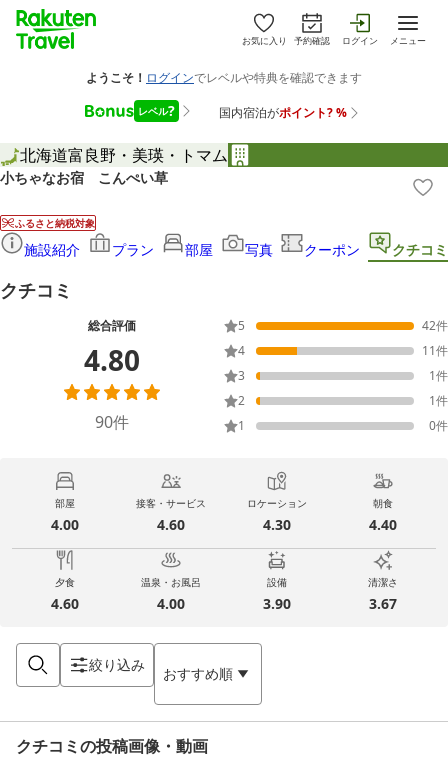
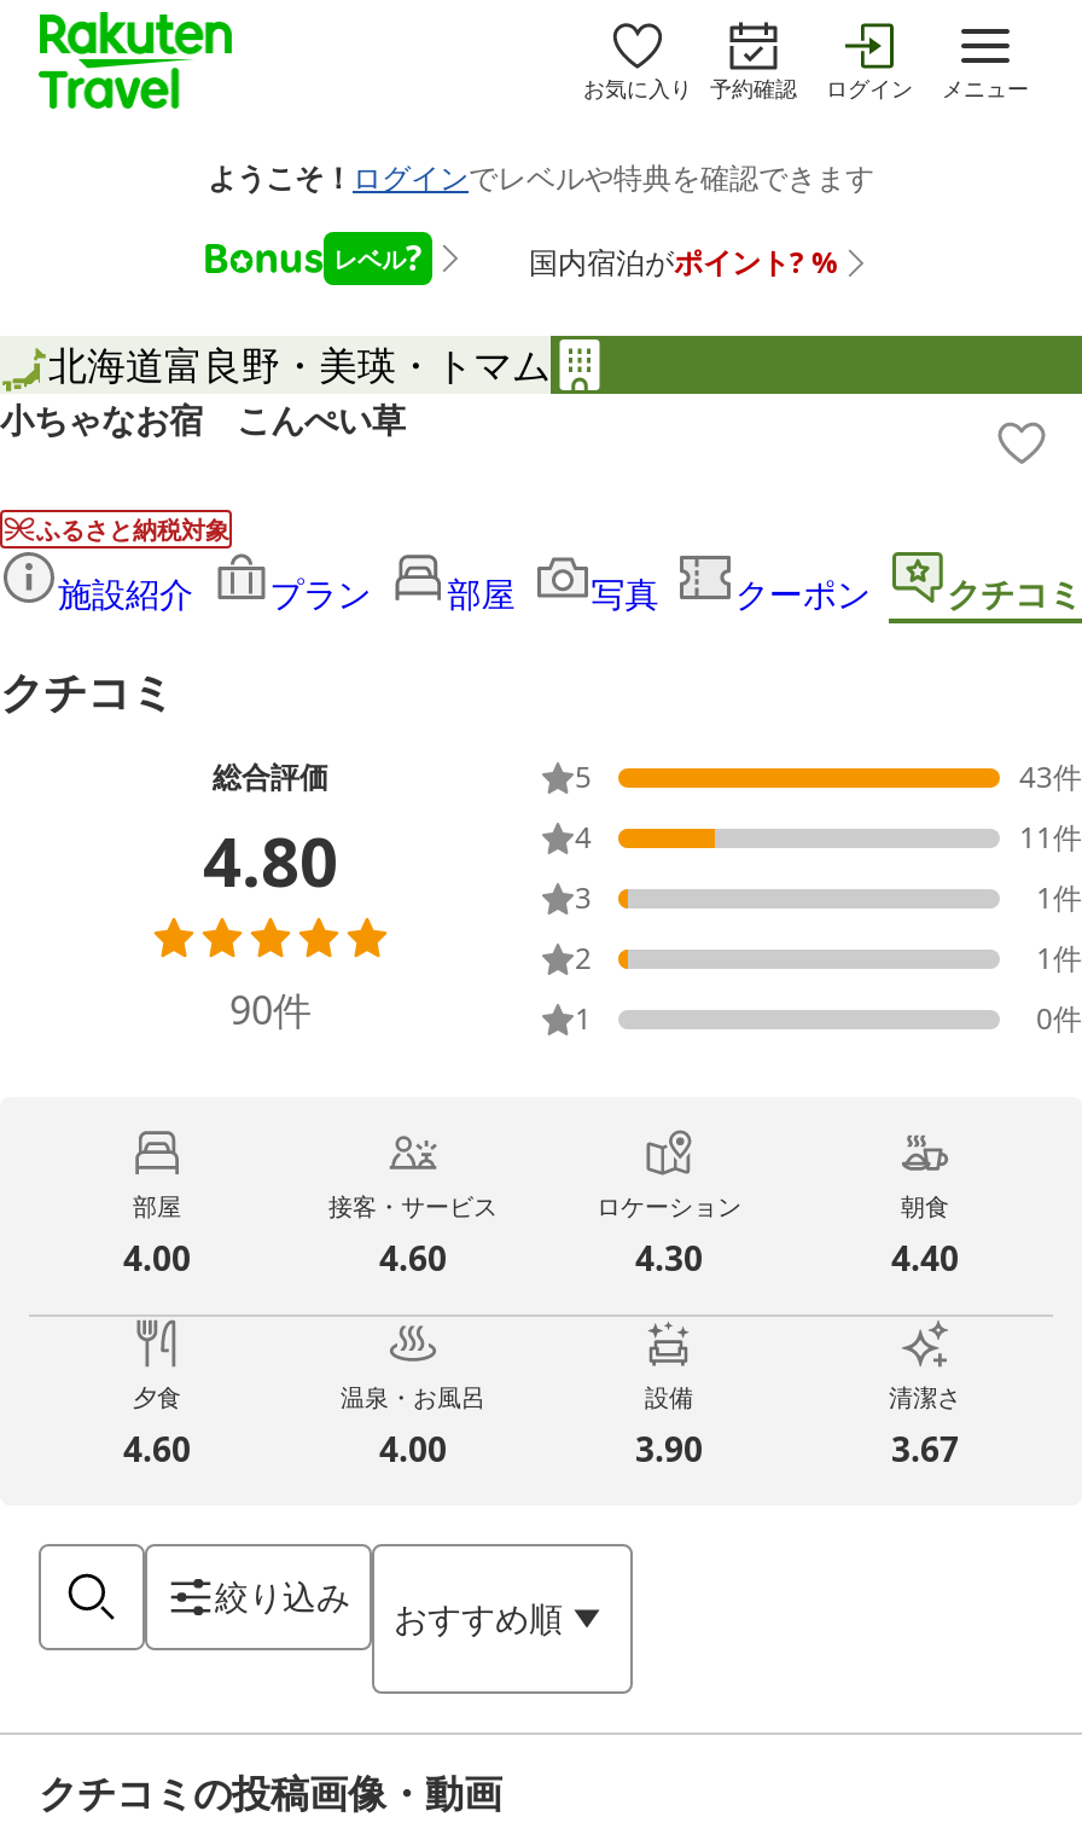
- 42件
+ 43件
